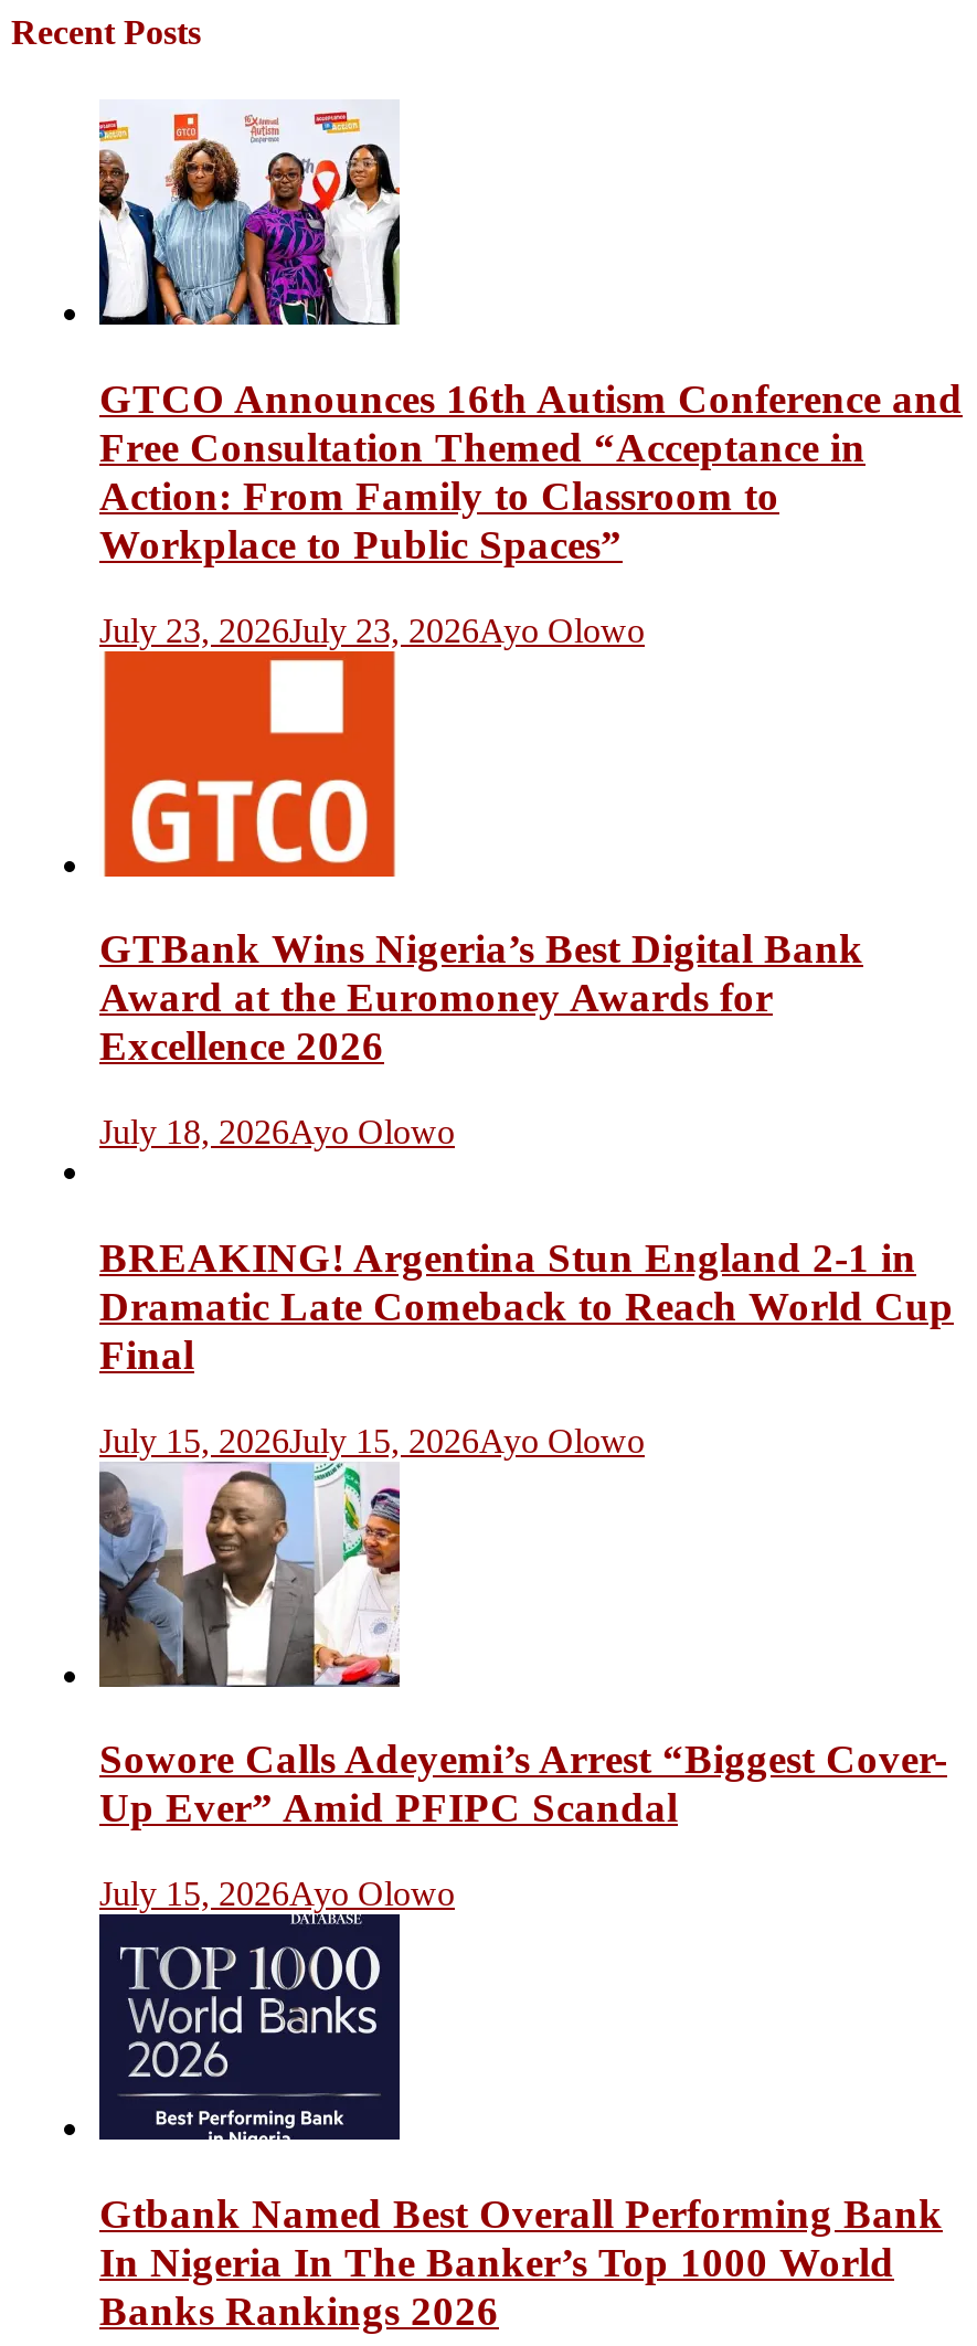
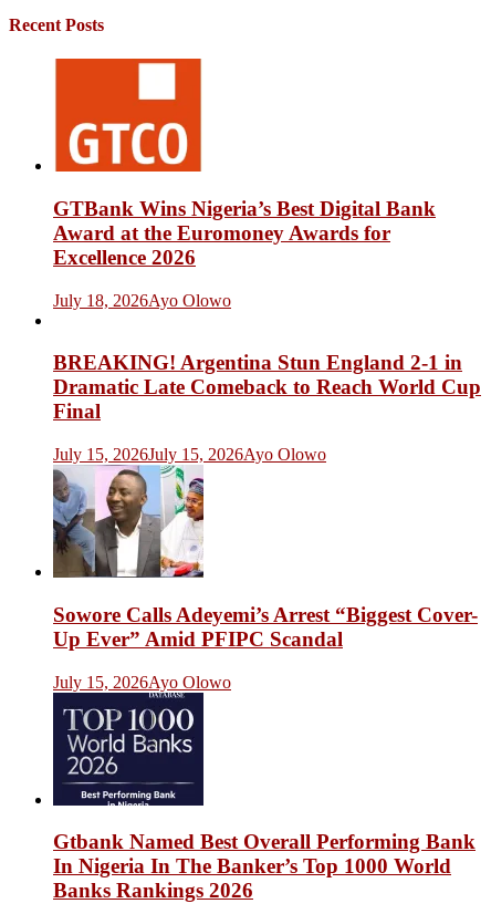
- [image]
- GTCO Announces 16th Autism Conference and
- Free Consultation Themed “Acceptance in
- Action: From Family to Classroom to
- Workplace to Public Spaces”
- July 23, 2026July 23, 2026Ayo Olowo
